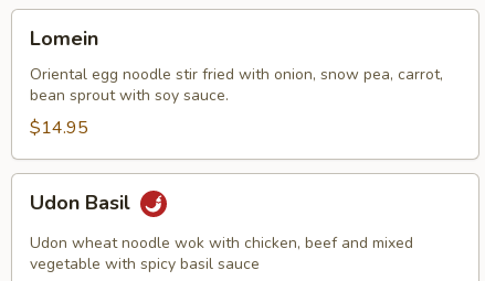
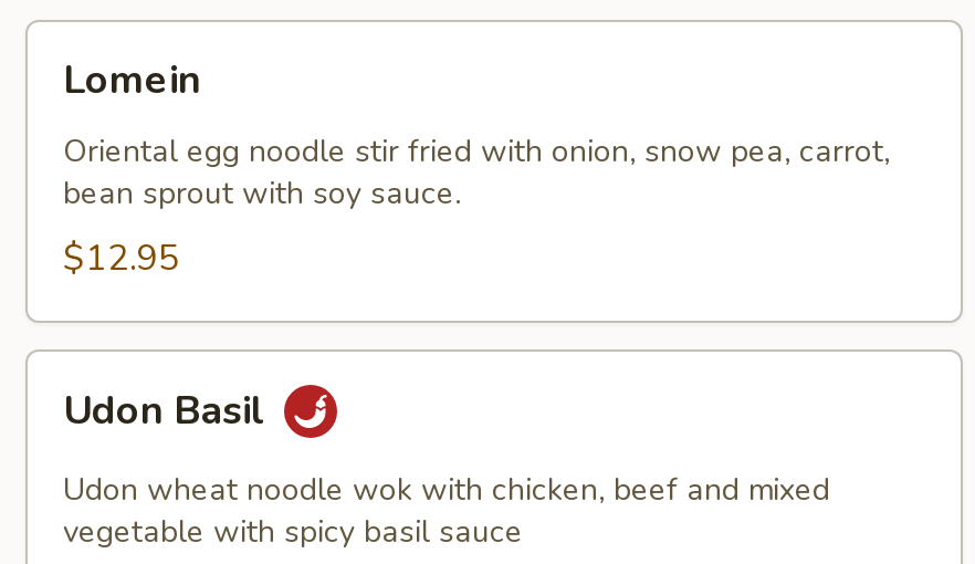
- $14.95
+ $12.95
